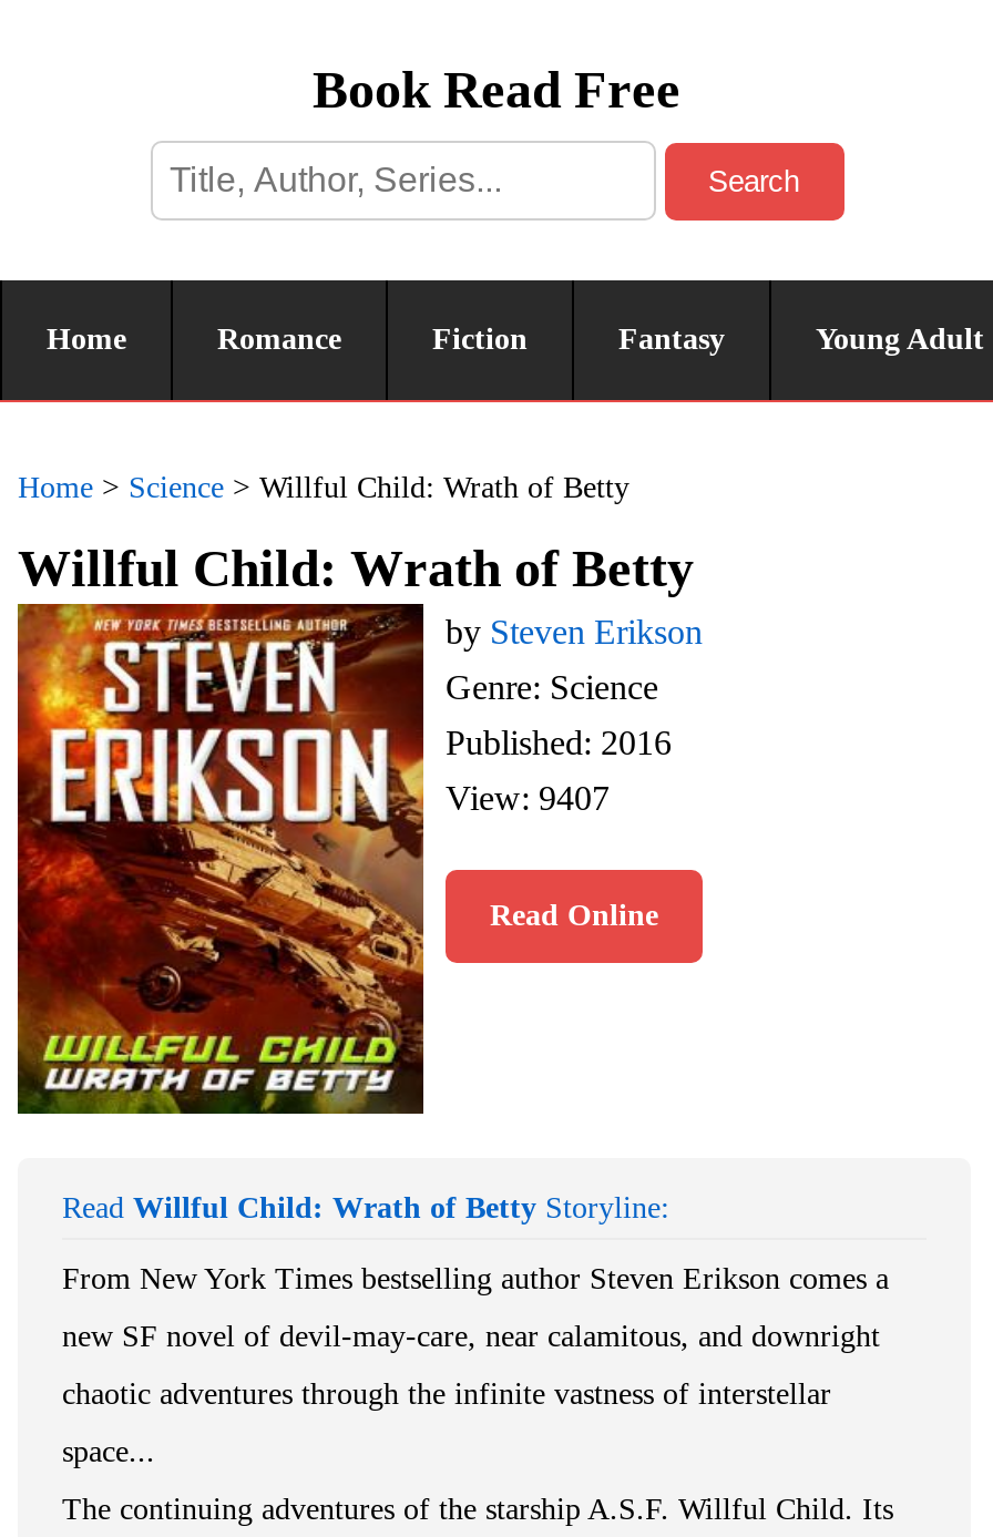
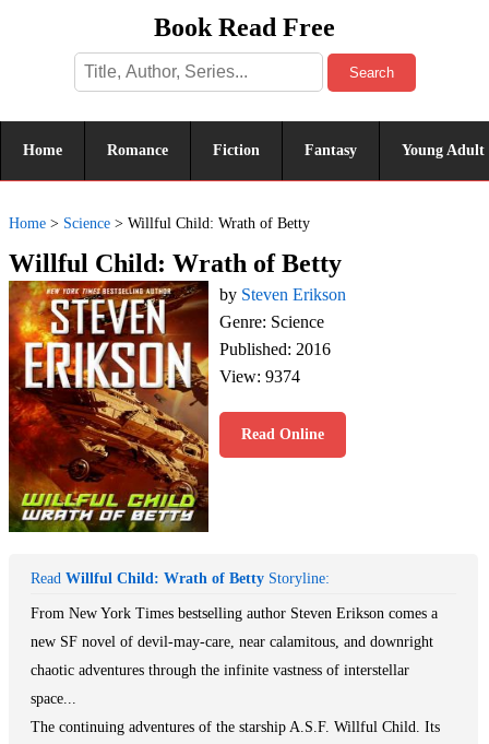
- View: 9407
+ View: 9374
